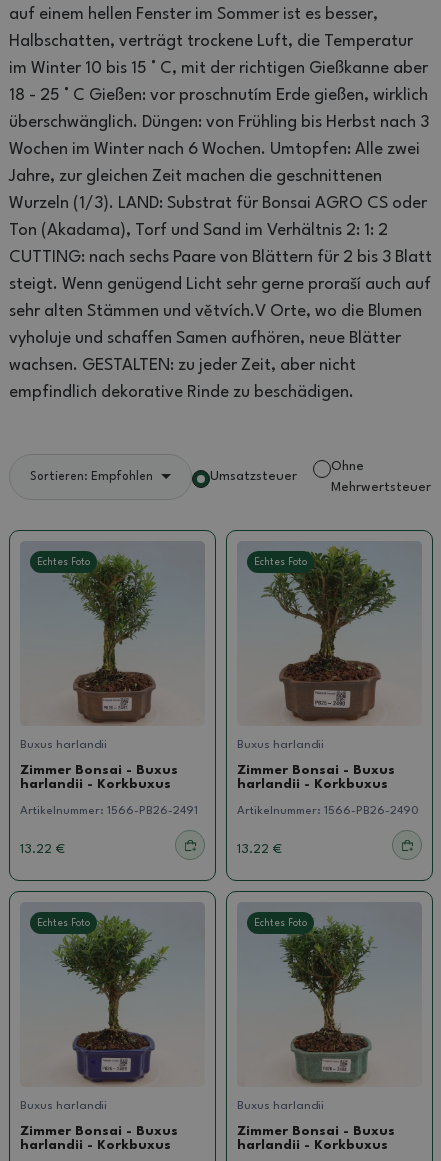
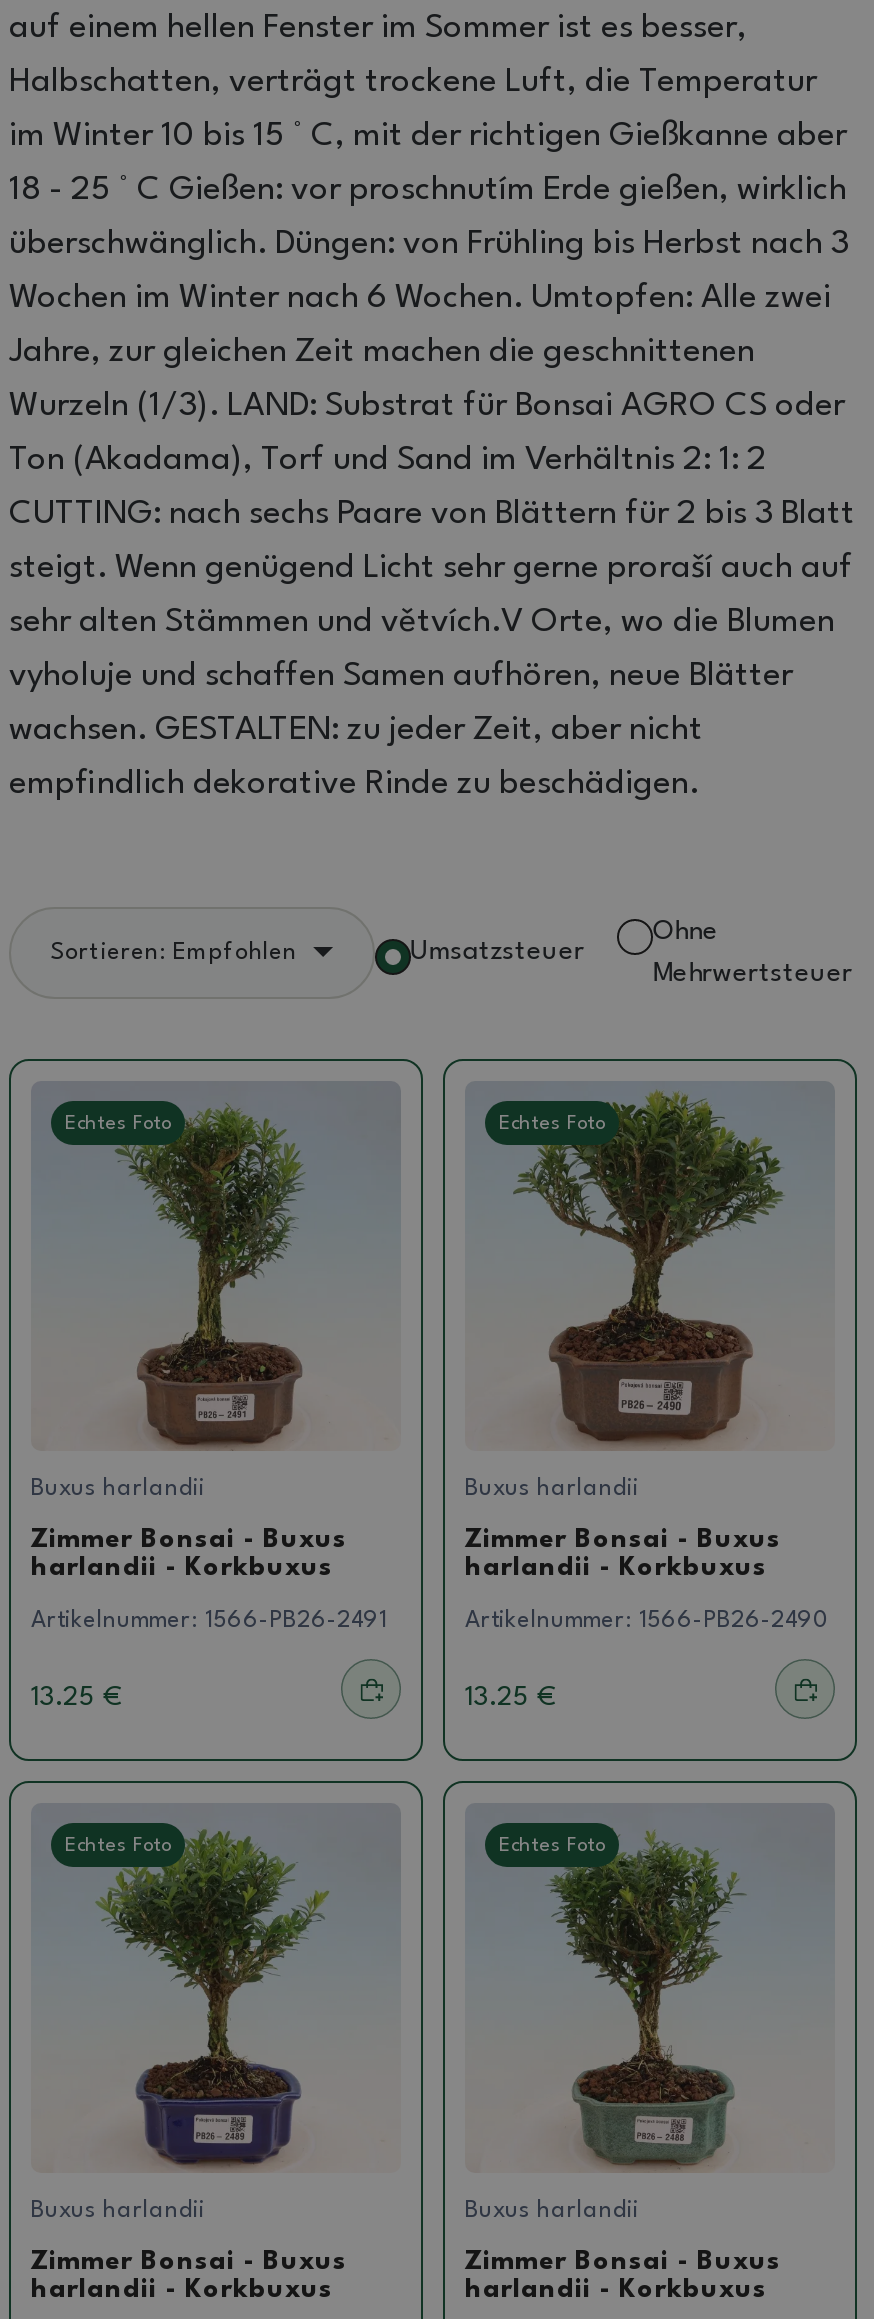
- 13.22 €
+ 13.25 €

- 13.22 €
+ 13.25 €
